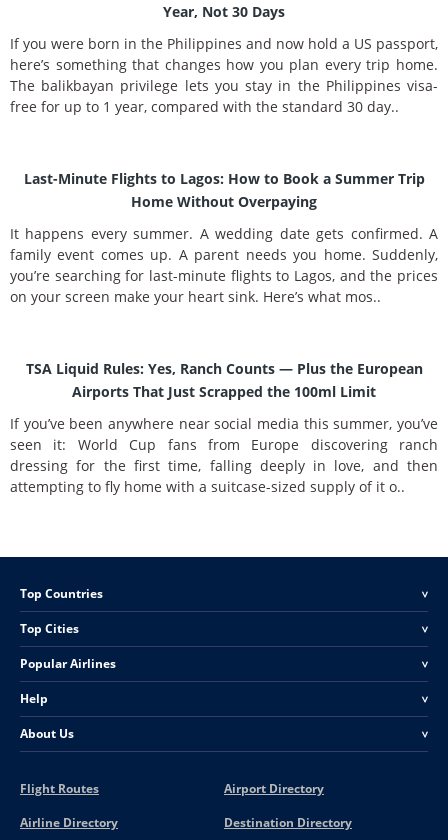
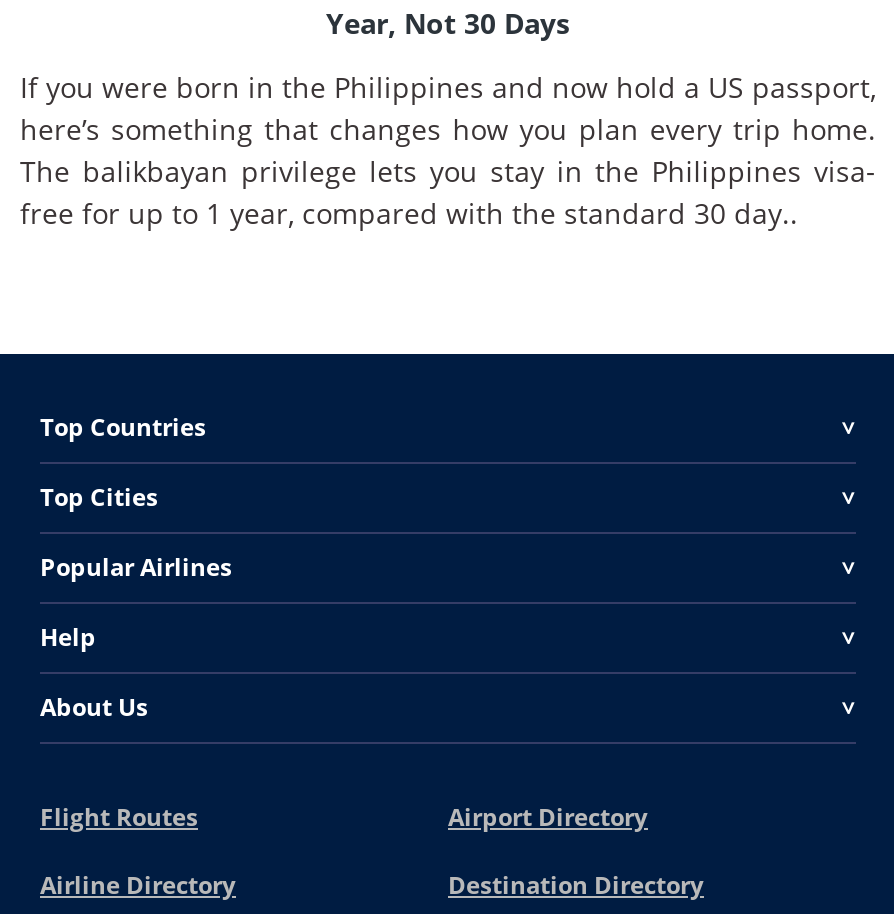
- Last-Minute Flights to Lagos: How to Book a Summer Trip
- Home Without Overpaying
- It happens every summer. A wedding date gets confirmed. A
- family event comes up. A parent needs you home. Suddenly,
- you’re searching for last-minute flights to Lagos, and the prices
- on your screen make your heart sink. Here’s what mos..

- TSA Liquid Rules: Yes, Ranch Counts — Plus the European
- Airports That Just Scrapped the 100ml Limit
- If you’ve been anywhere near social media this summer, you’ve
- seen it: World Cup fans from Europe discovering ranch
- dressing for the first time, falling deeply in love, and then
- attempting to fly home with a suitcase-sized supply of it o..
